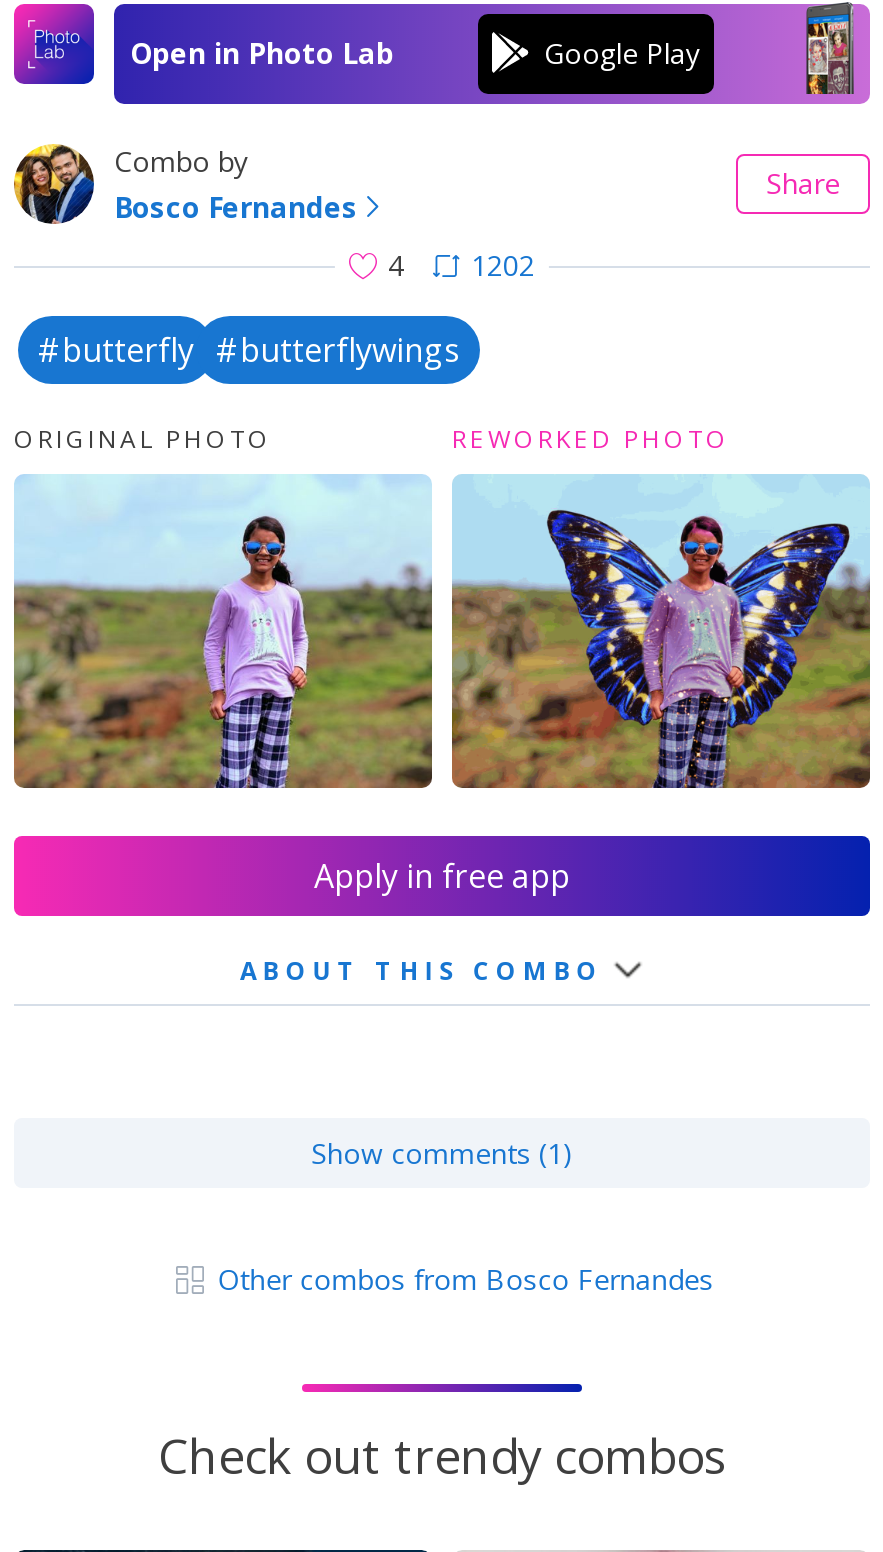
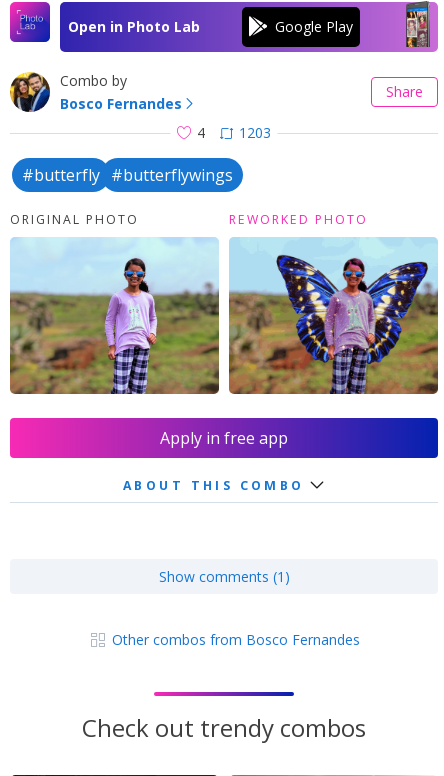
- 4 1202
+ 4 1203
